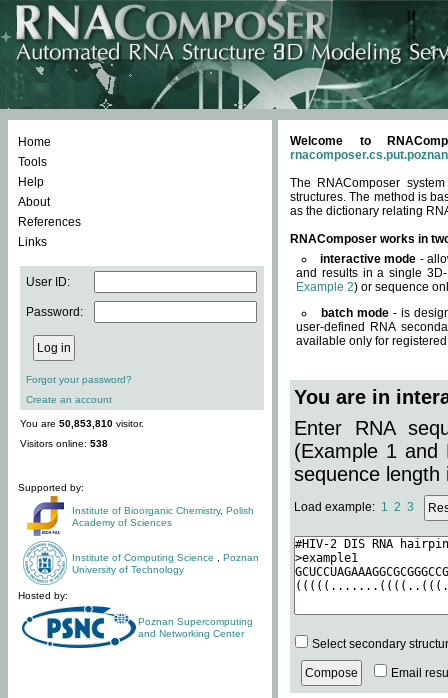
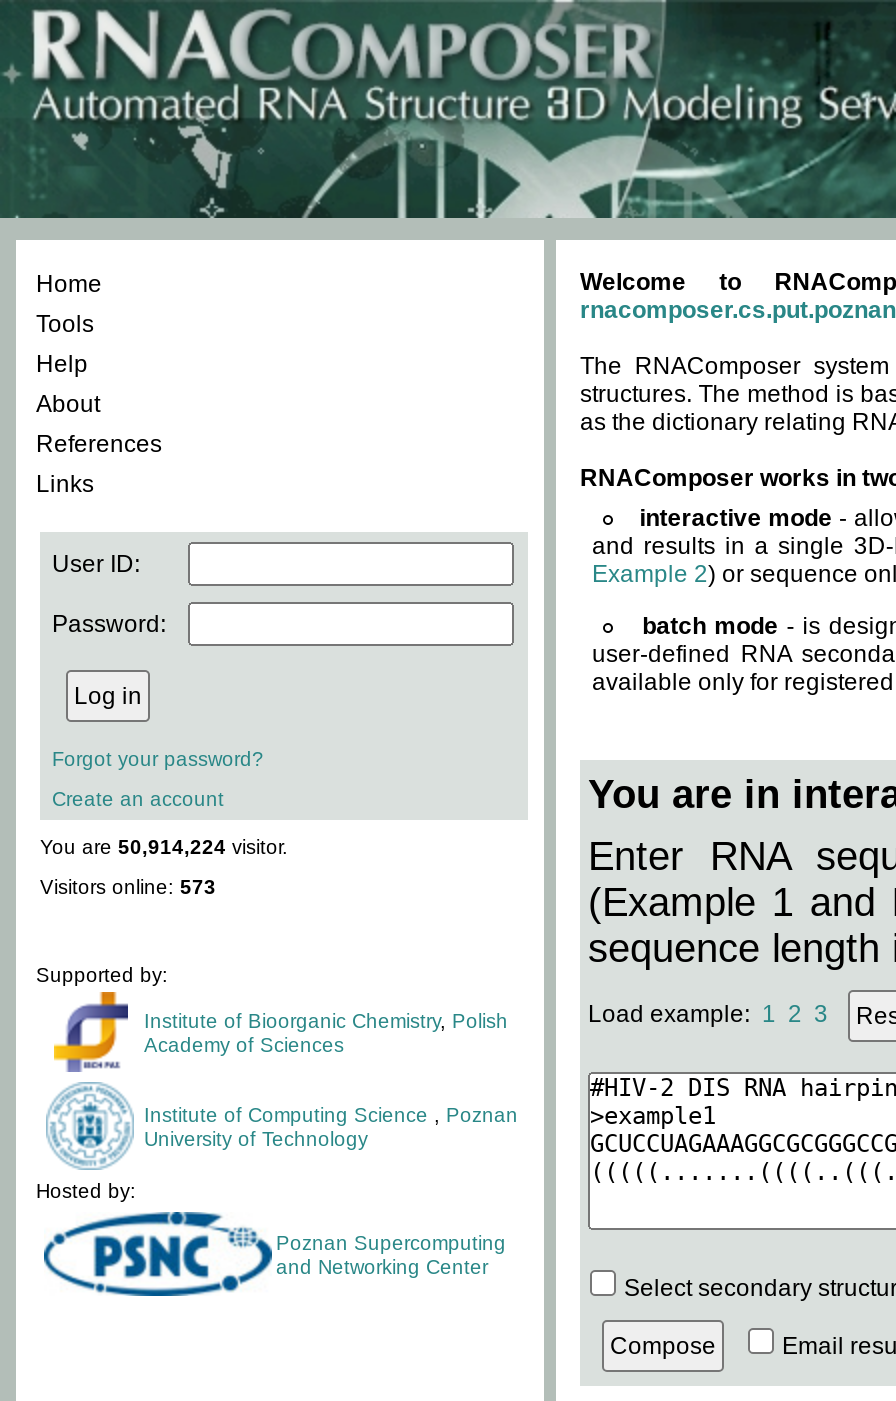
- You are 50,853,810 visitor.
+ You are 50,914,224 visitor.

- Visitors online: 538
+ Visitors online: 573
